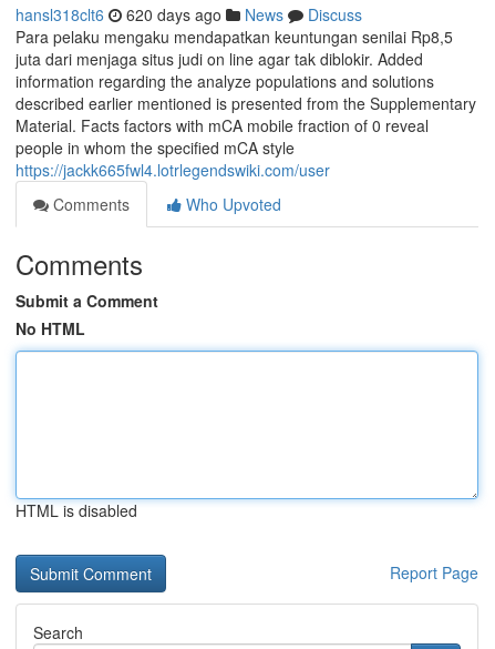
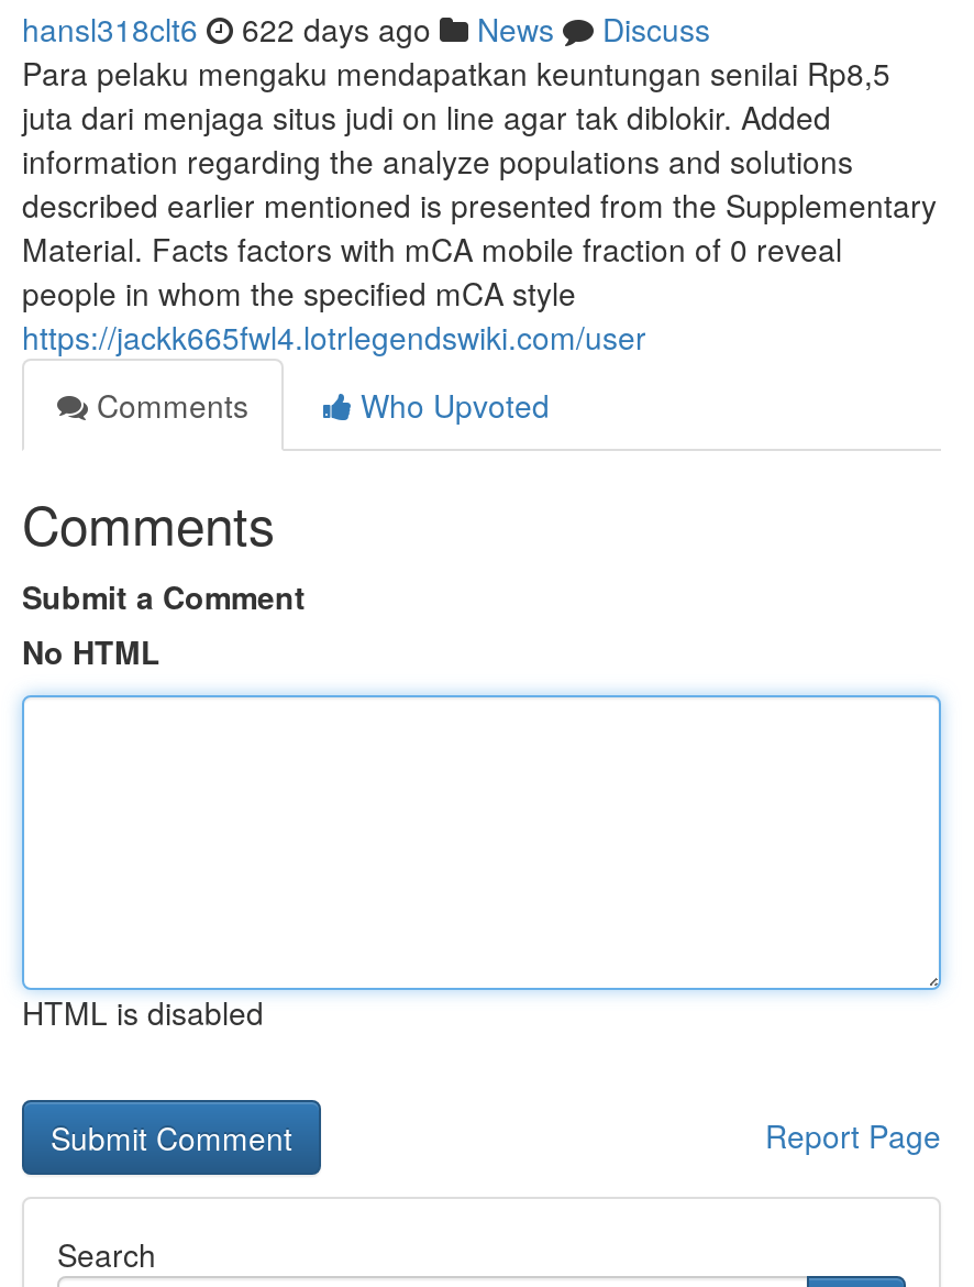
- hansl318clt6 620 days ago News Discuss
+ hansl318clt6 622 days ago News Discuss
